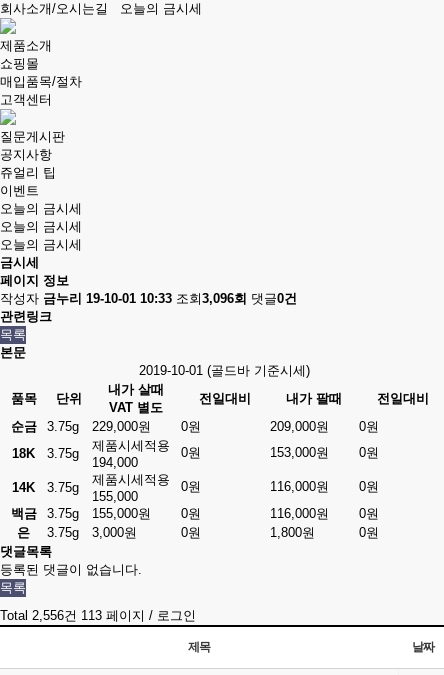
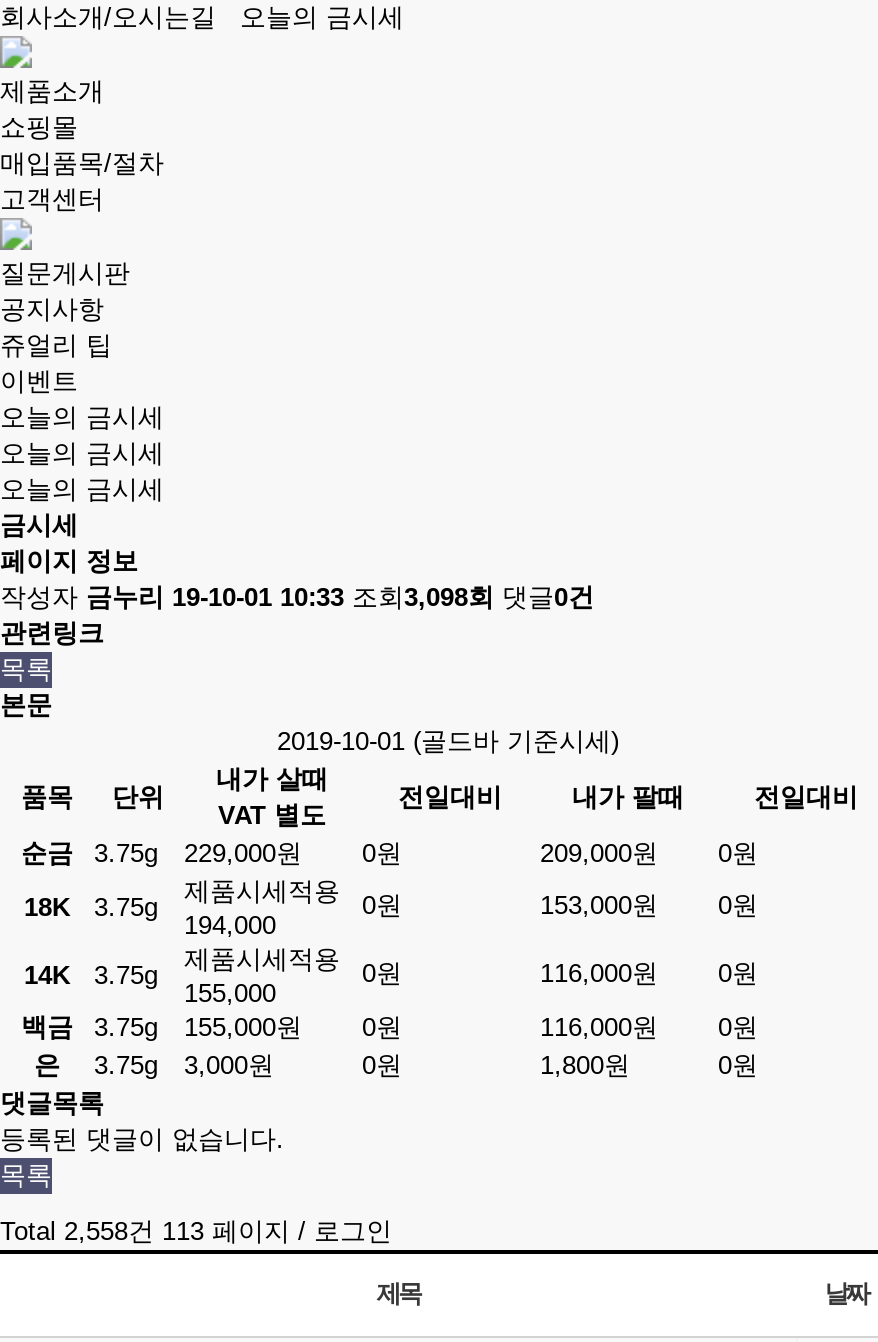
- 작성자 금누리 19-10-01 10:33 조회3,096회 댓글0건
+ 작성자 금누리 19-10-01 10:33 조회3,098회 댓글0건

- Total 2,556건 113 페이지 / 로그인
+ Total 2,558건 113 페이지 / 로그인
